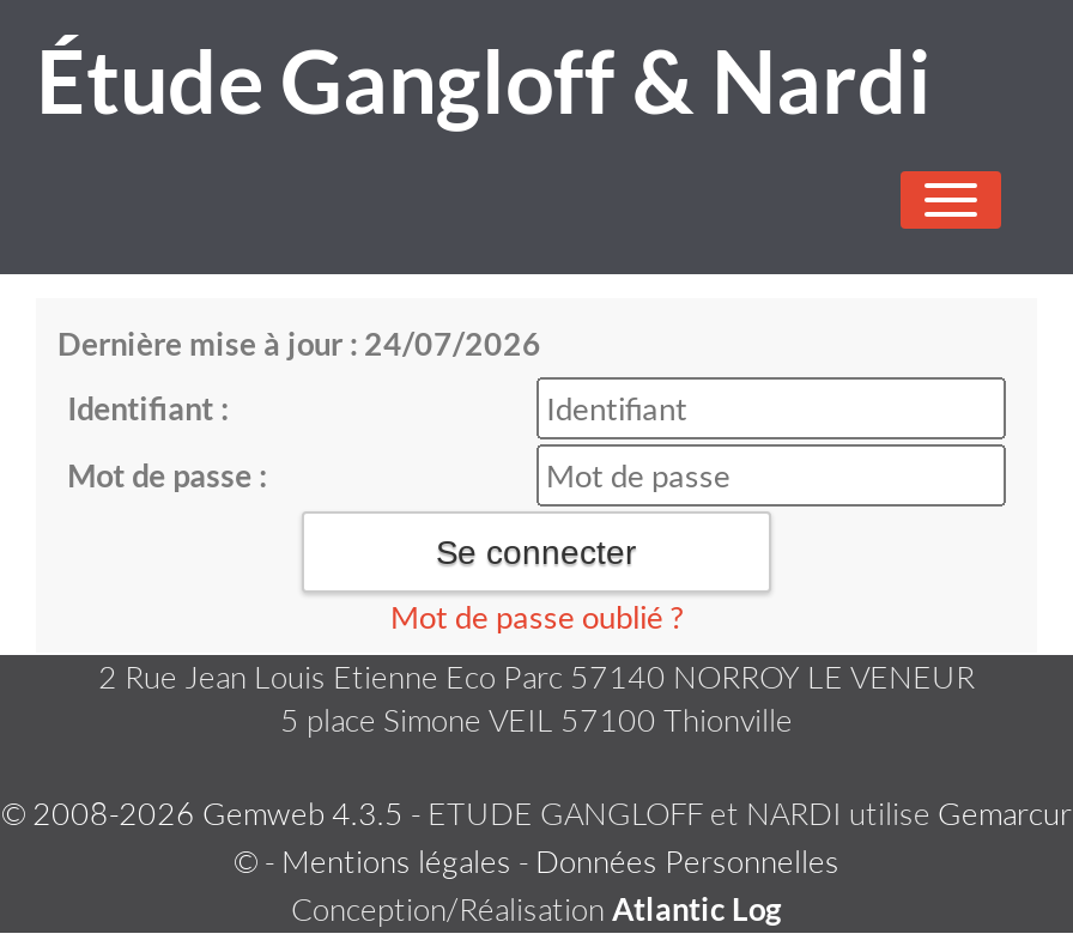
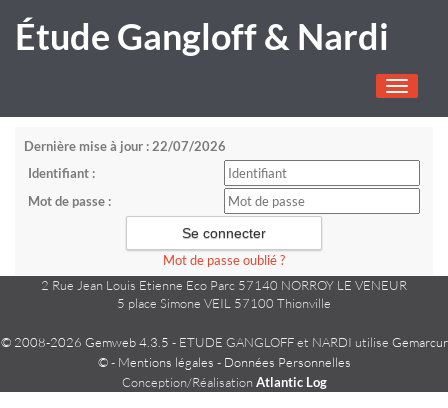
- Dernière mise à jour : 24/07/2026
+ Dernière mise à jour : 22/07/2026
